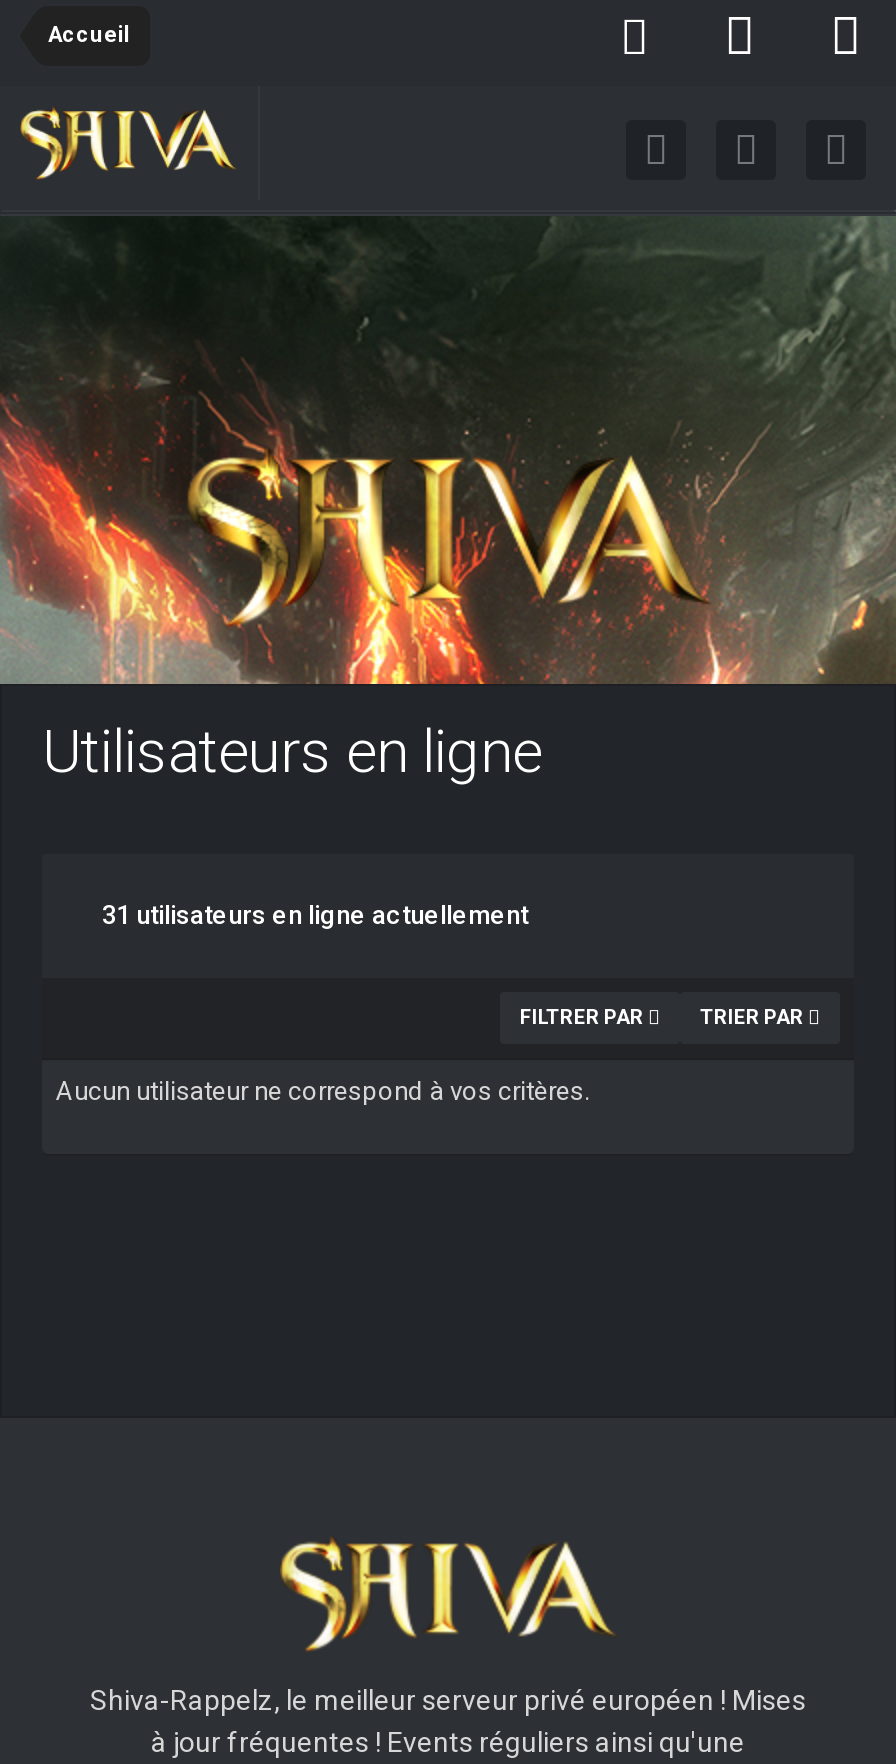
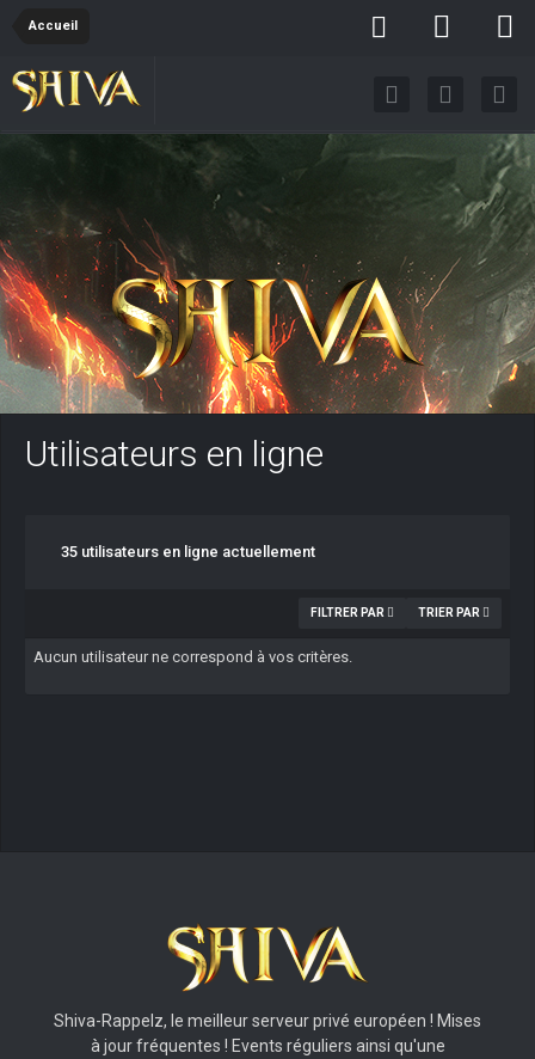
- 31 utilisateurs en ligne actuellement
+ 35 utilisateurs en ligne actuellement
